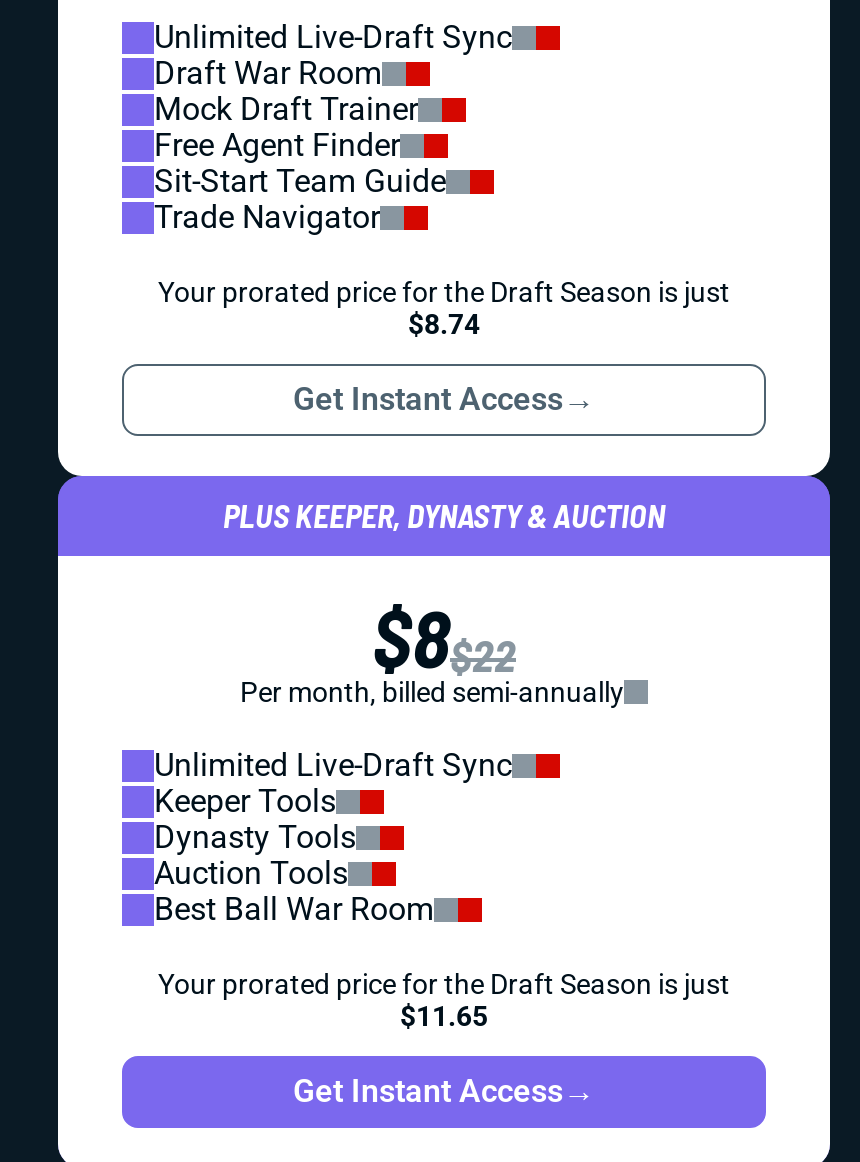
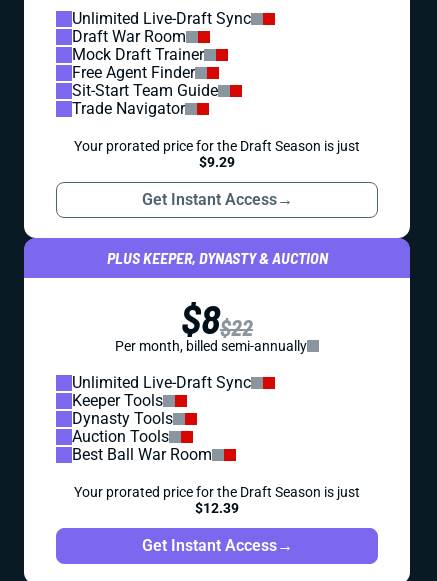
- $8.74
+ $9.29

- $11.65
+ $12.39
